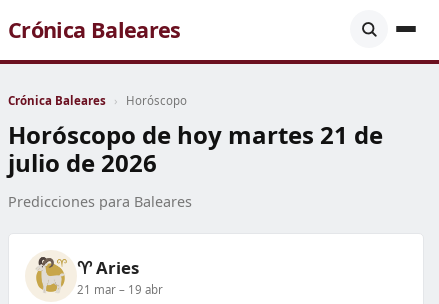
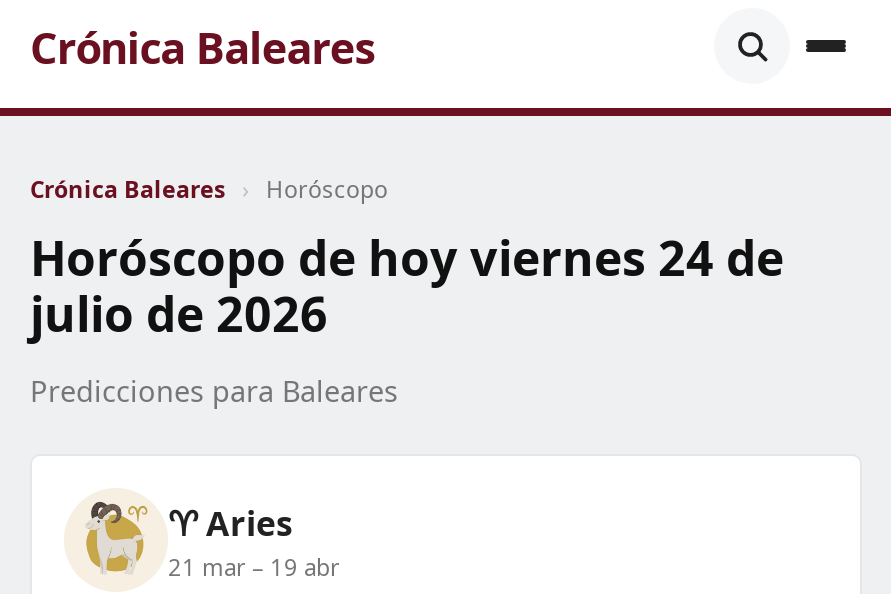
- Horóscopo de hoy martes 21 de
+ Horóscopo de hoy viernes 24 de
